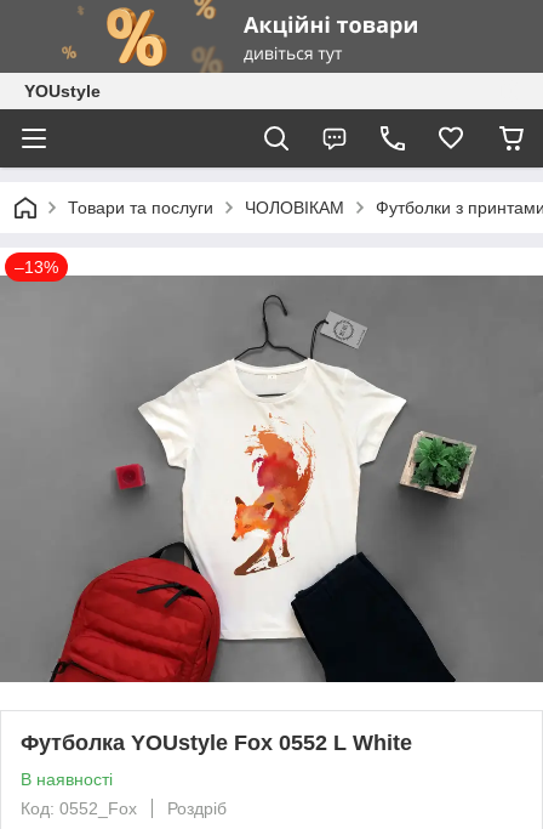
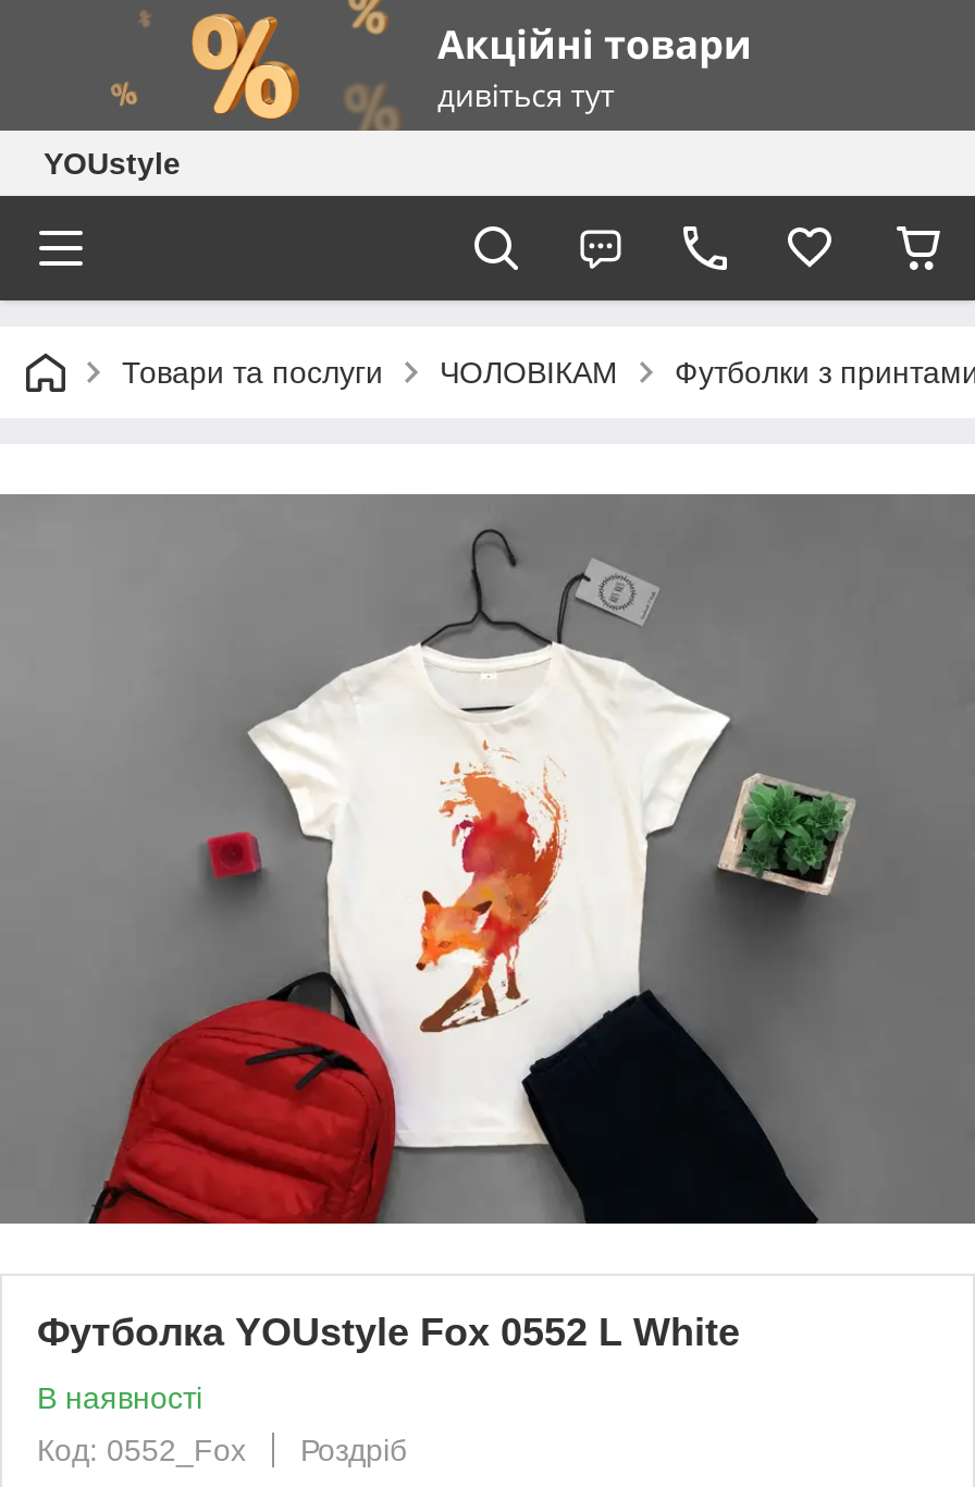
- –13%
